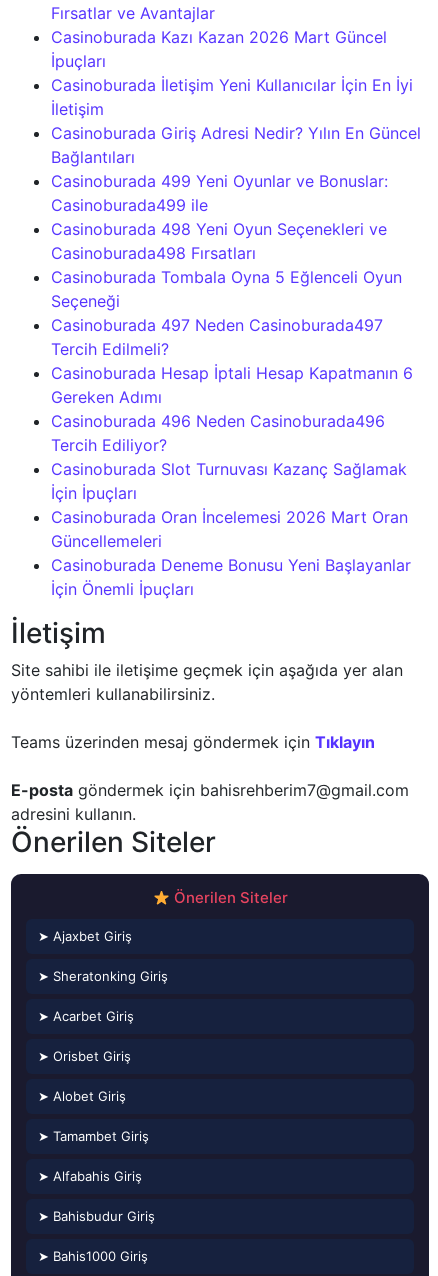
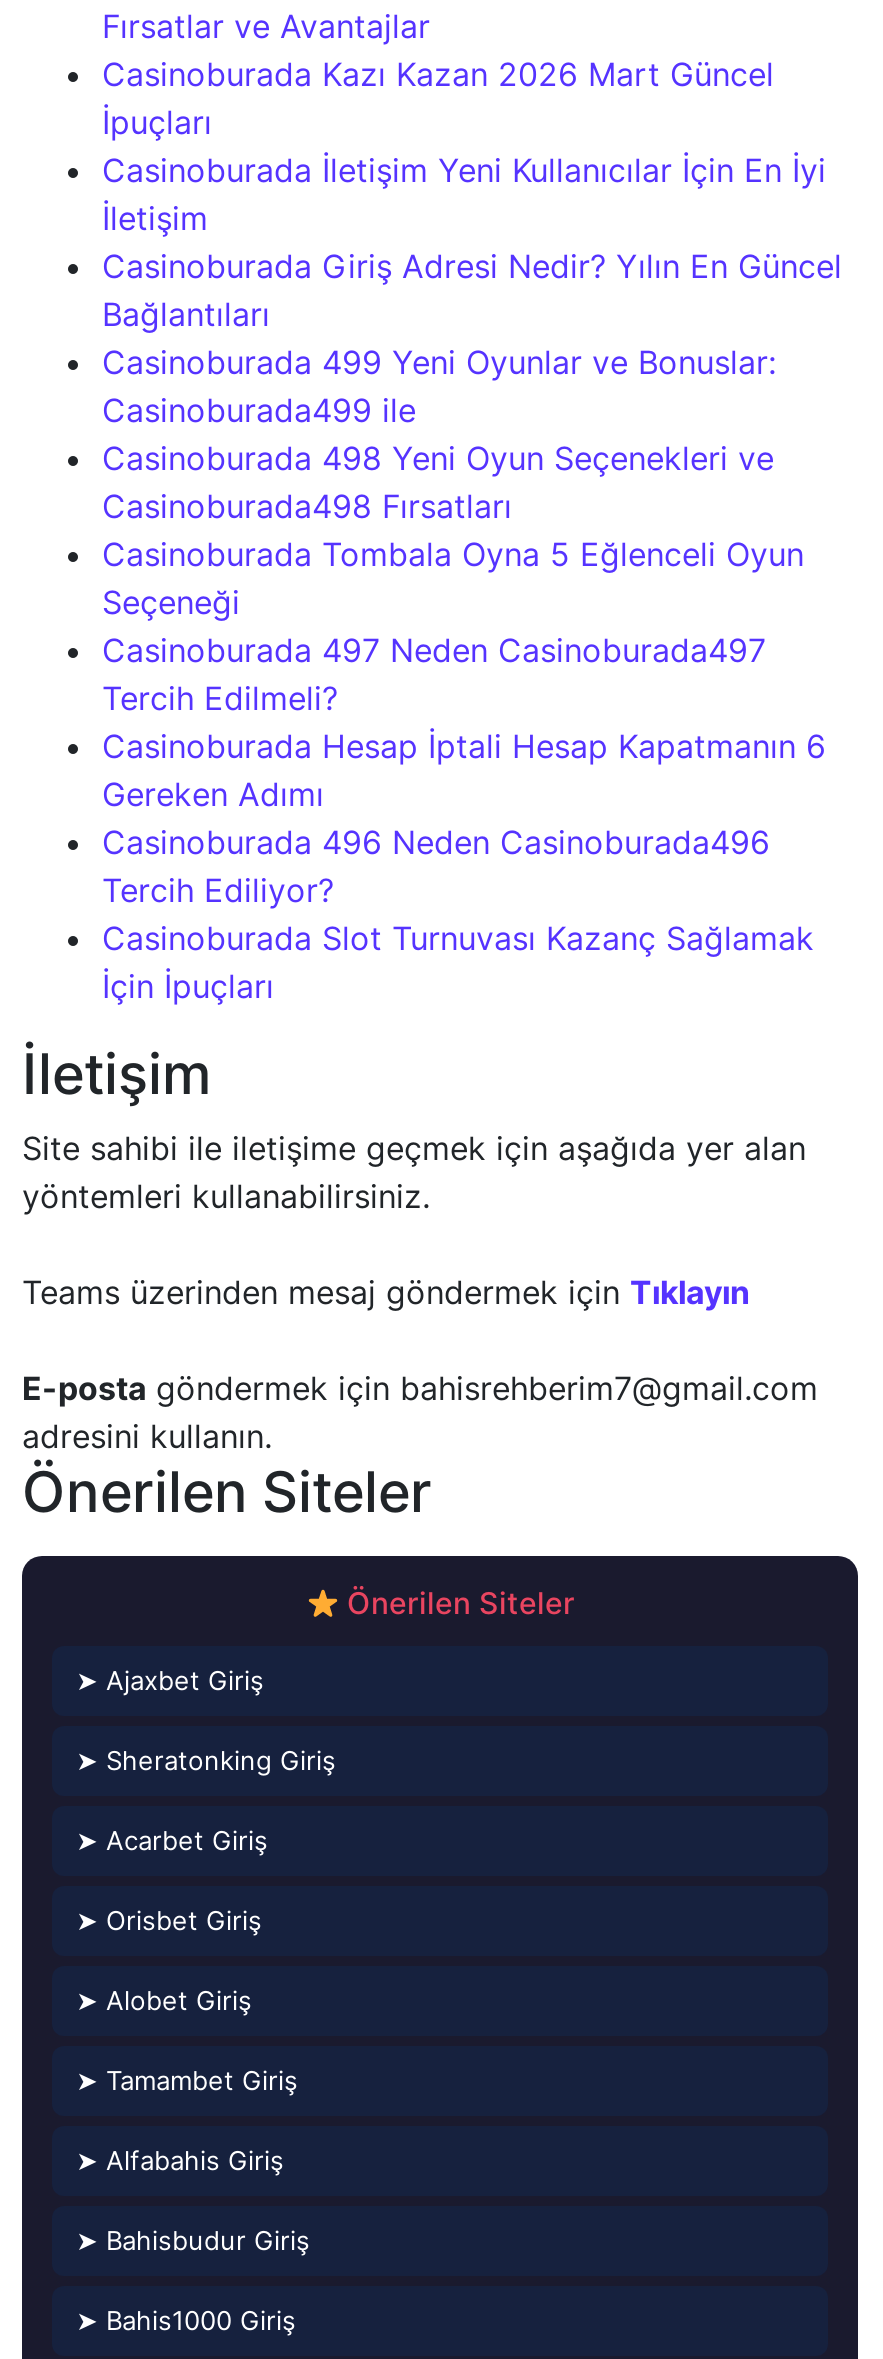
- Casinoburada Oran İncelemesi 2026 Mart Oran
- Güncellemeleri
- Casinoburada Deneme Bonusu Yeni Başlayanlar
- İçin Önemli İpuçları
